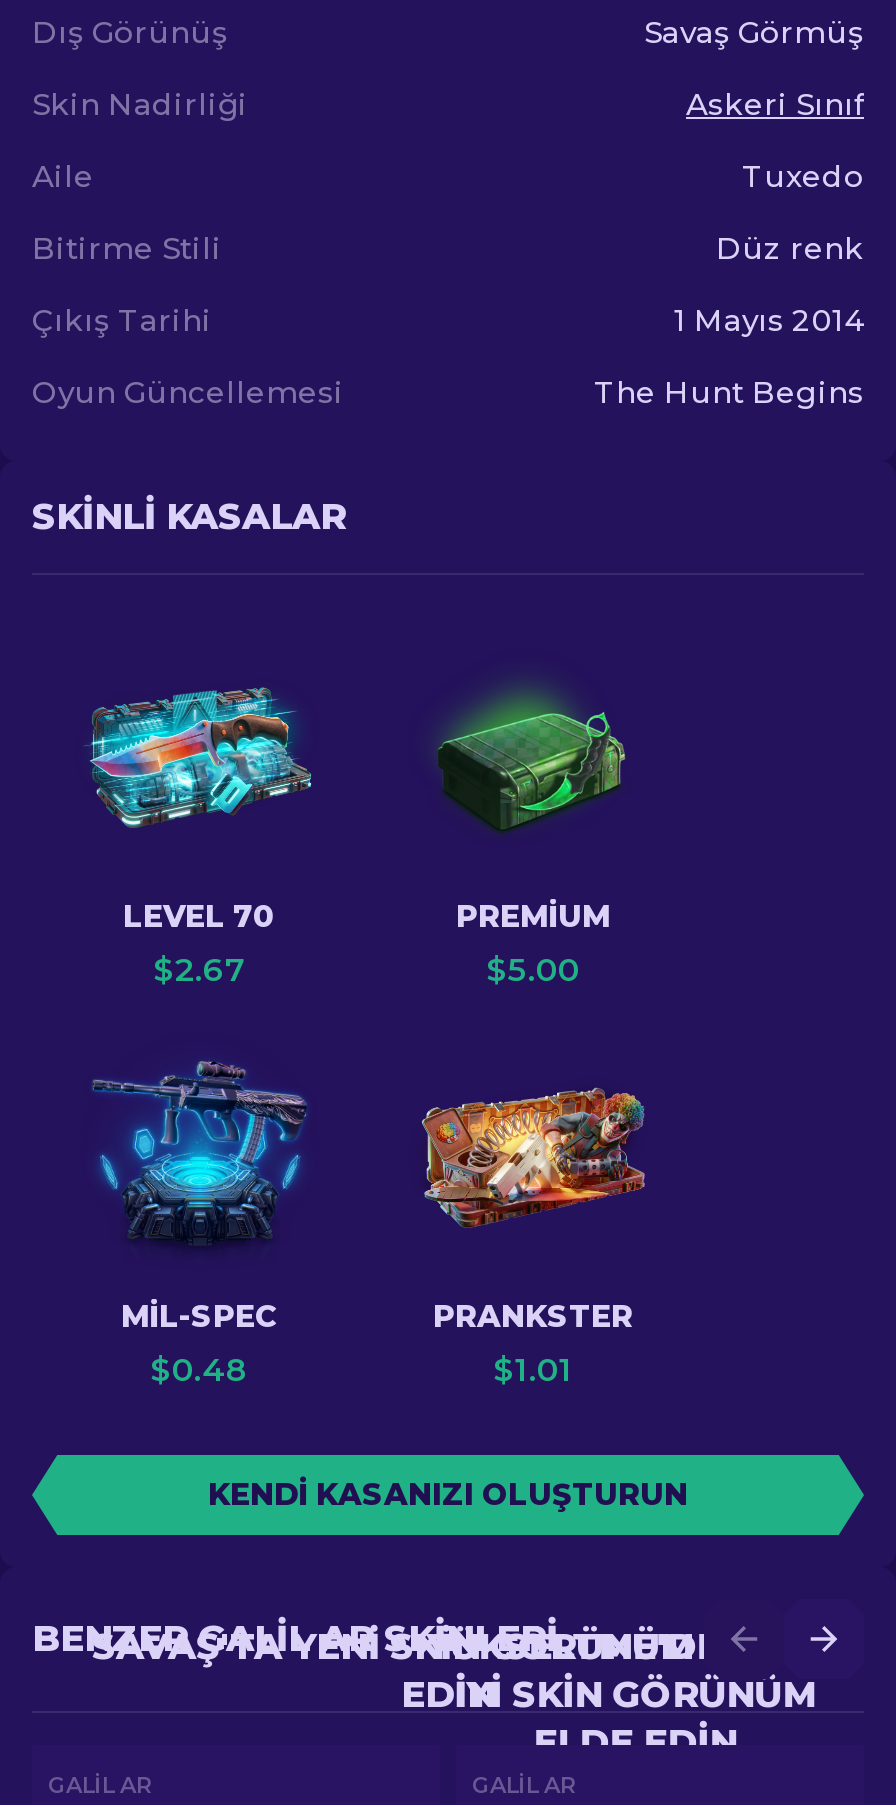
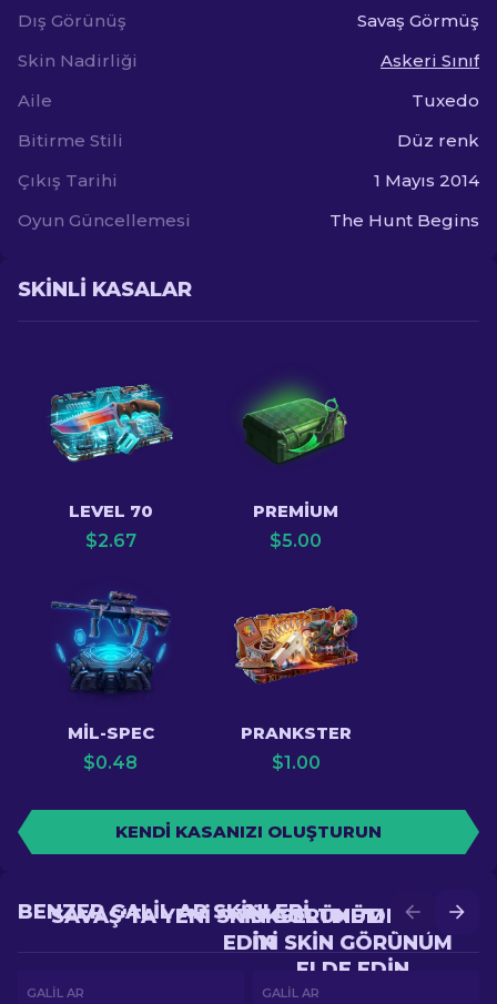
- $1.01
+ $1.00
